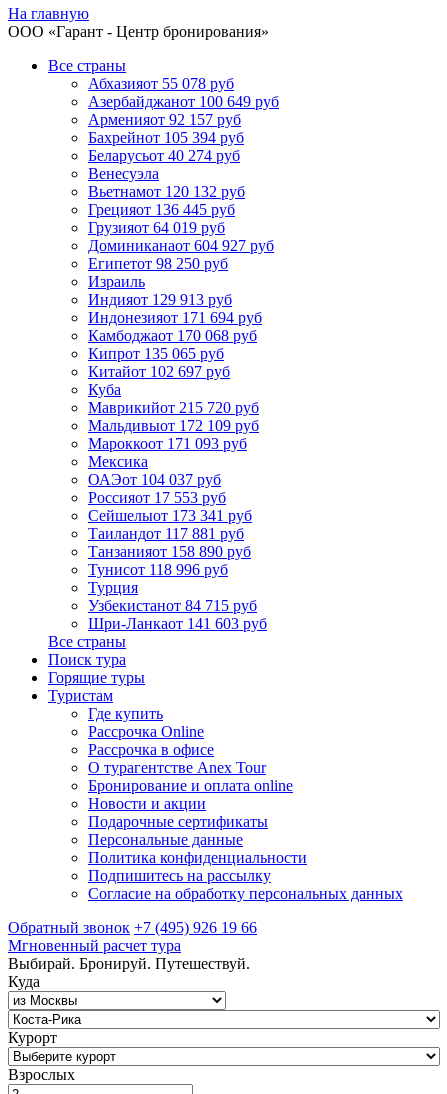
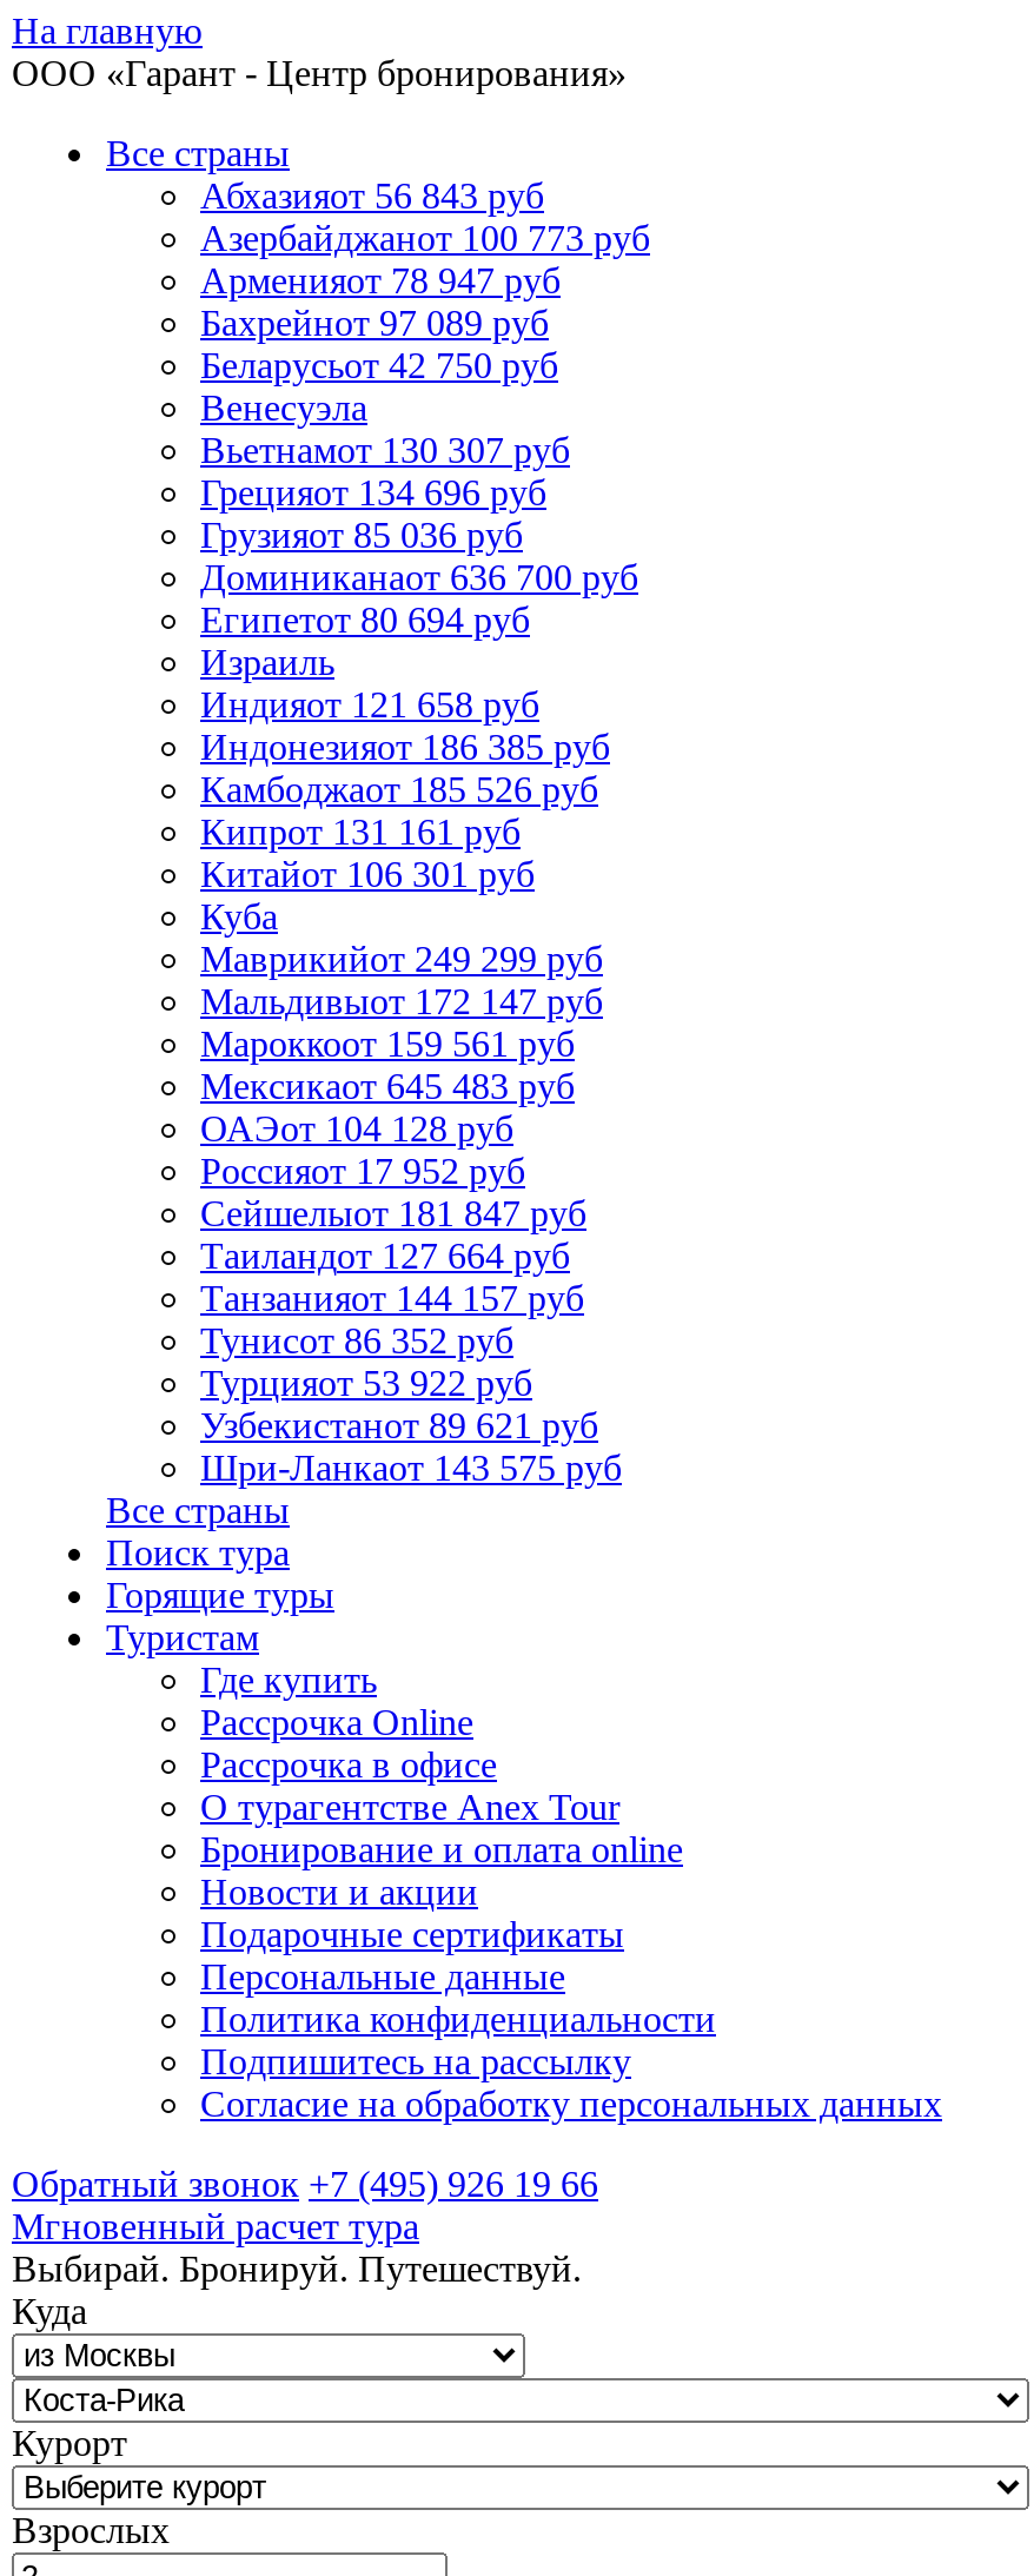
- Абхазияот 55 078 руб
+ Абхазияот 56 843 руб

- Азербайджанот 100 649 руб
+ Азербайджанот 100 773 руб

- Арменияот 92 157 руб
+ Арменияот 78 947 руб

- Бахрейнот 105 394 руб
+ Бахрейнот 97 089 руб

- Беларусьот 40 274 руб
+ Беларусьот 42 750 руб

- Вьетнамот 120 132 руб
+ Вьетнамот 130 307 руб

- Грецияот 136 445 руб
+ Грецияот 134 696 руб

- Грузияот 64 019 руб
+ Грузияот 85 036 руб

- Доминиканаот 604 927 руб
+ Доминиканаот 636 700 руб

- Египетот 98 250 руб
+ Египетот 80 694 руб

- Индияот 129 913 руб
+ Индияот 121 658 руб

- Индонезияот 171 694 руб
+ Индонезияот 186 385 руб

- Камбоджаот 170 068 руб
+ Камбоджаот 185 526 руб

- Кипрот 135 065 руб
+ Кипрот 131 161 руб

- Китайот 102 697 руб
+ Китайот 106 301 руб

- Маврикийот 215 720 руб
- Мальдивыот 172 109 руб
- Мароккоот 171 093 руб
- Мексика
- ОАЭот 104 037 руб
- Россияот 17 553 руб
- Сейшелыот 173 341 руб
- Таиландот 117 881 руб
- Танзанияот 158 890 руб
- Тунисот 118 996 руб
- Турция
- Узбекистанот 84 715 руб
- Шри-Ланкаот 141 603 руб
+ Маврикийот 249 299 руб
+ Мальдивыот 172 147 руб
+ Мароккоот 159 561 руб
+ Мексикаот 645 483 руб
+ ОАЭот 104 128 руб
+ Россияот 17 952 руб
+ Сейшелыот 181 847 руб
+ Таиландот 127 664 руб
+ Танзанияот 144 157 руб
+ Тунисот 86 352 руб
+ Турцияот 53 922 руб
+ Узбекистанот 89 621 руб
+ Шри-Ланкаот 143 575 руб
